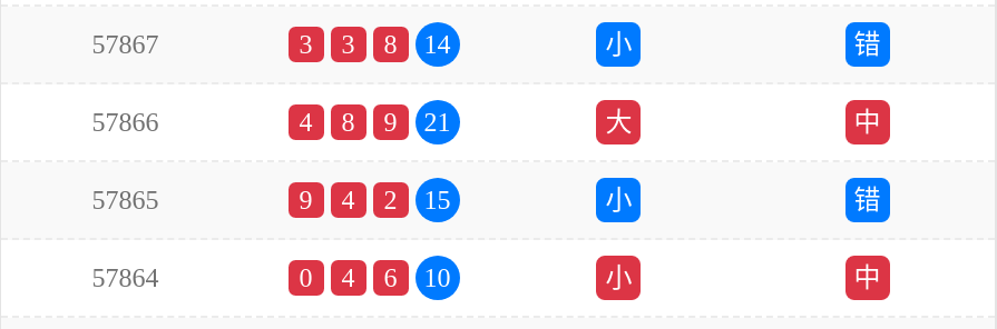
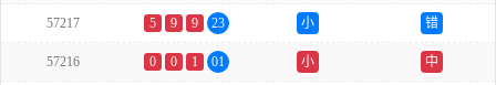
- 57867
+ 57217

- 3
+ 5

- 3
+ 9

- 8
+ 9

- 14
+ 23

- 57866
- 4
- 8
- 9
- 21
- 大
- 中
- 57865
- 9
- 4
- 2
- 15
- 小
- 错
- 57864
+ 57216

- 4
+ 0

- 6
+ 1

- 10
+ 01
